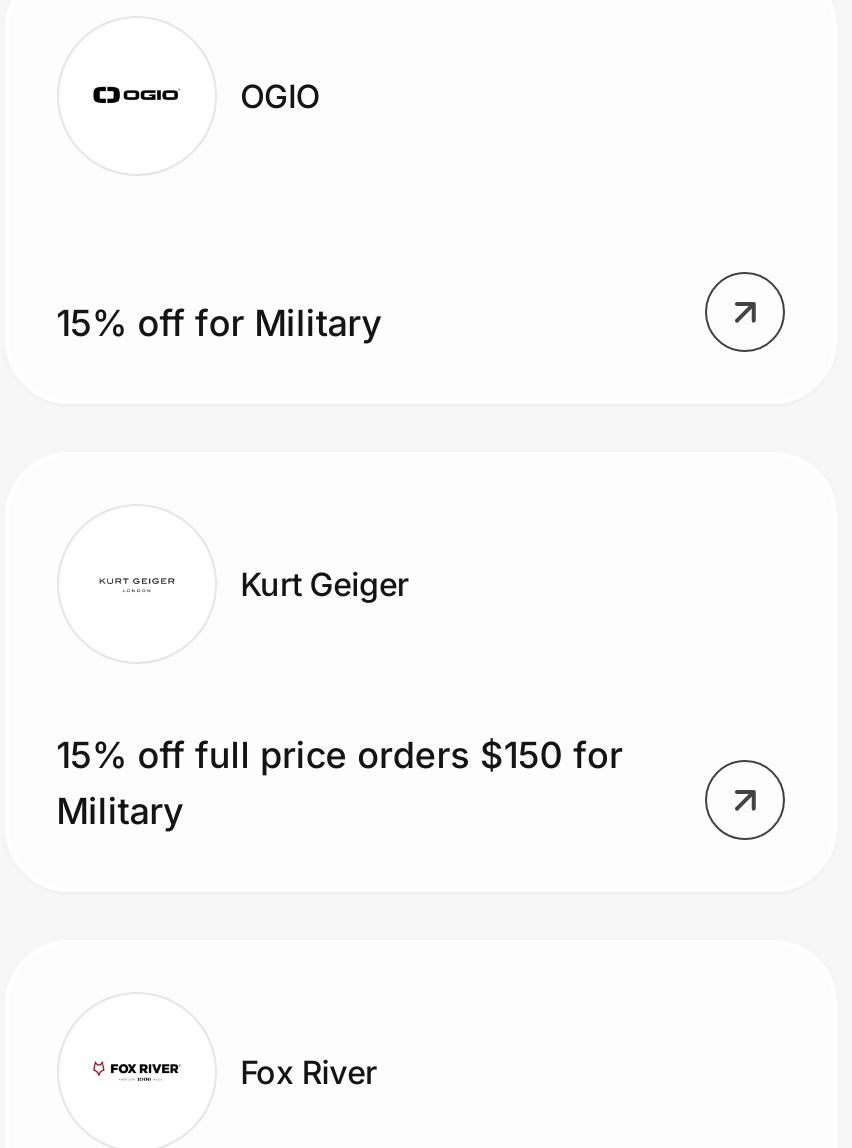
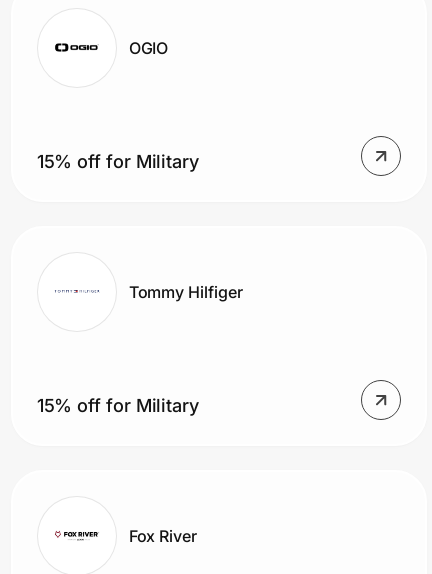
- Kurt Geiger
+ Tommy Hilfiger

- 15% off full price orders $150 for
- Military
+ 15% off for Military
